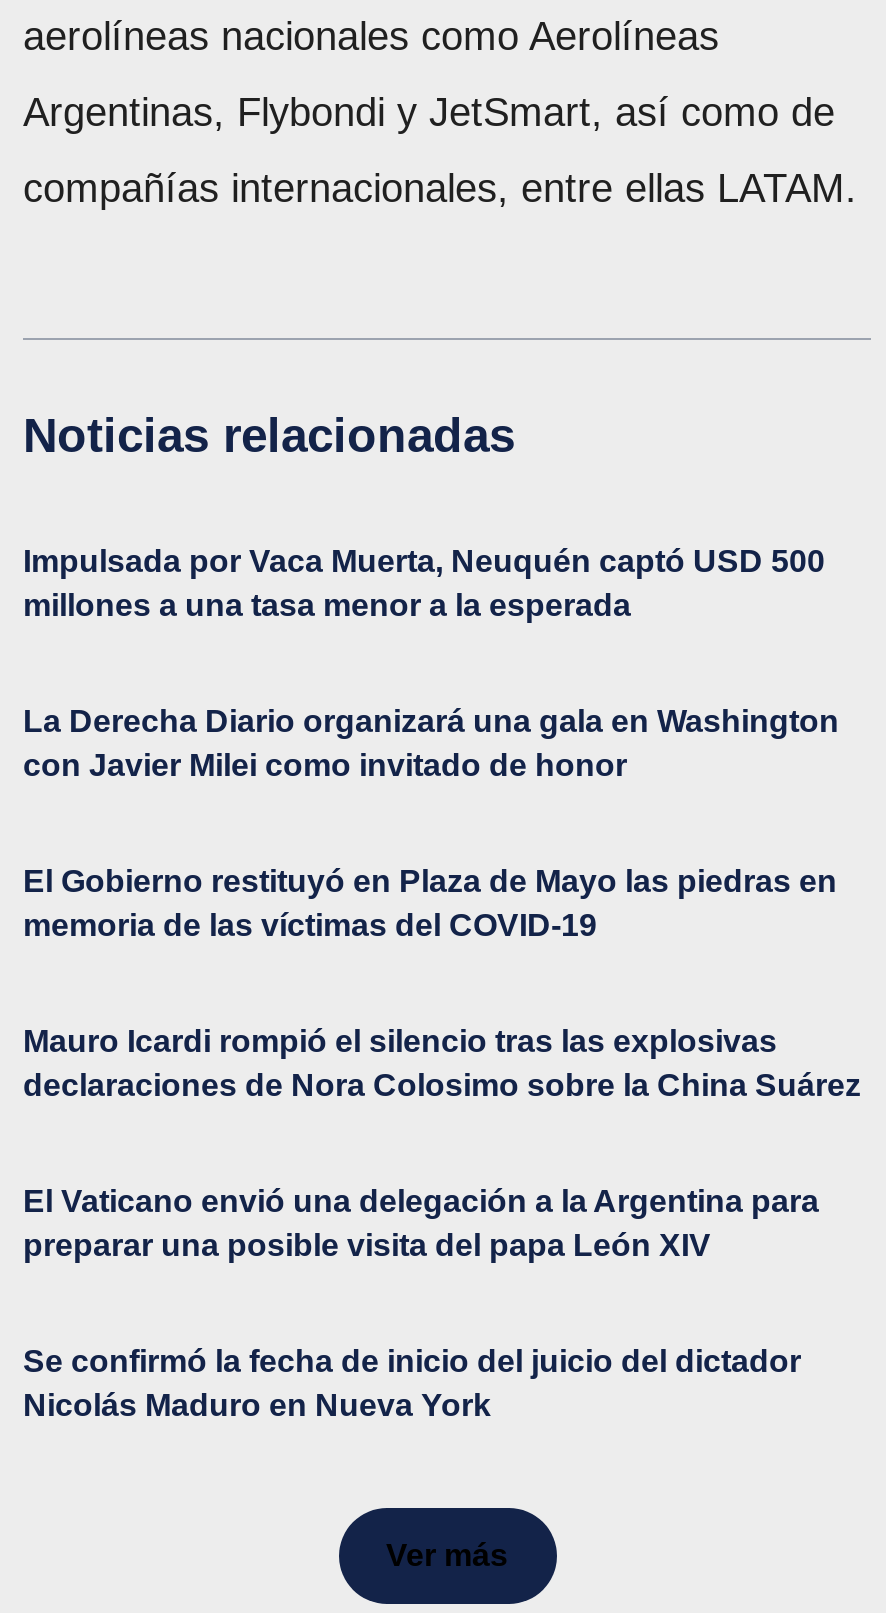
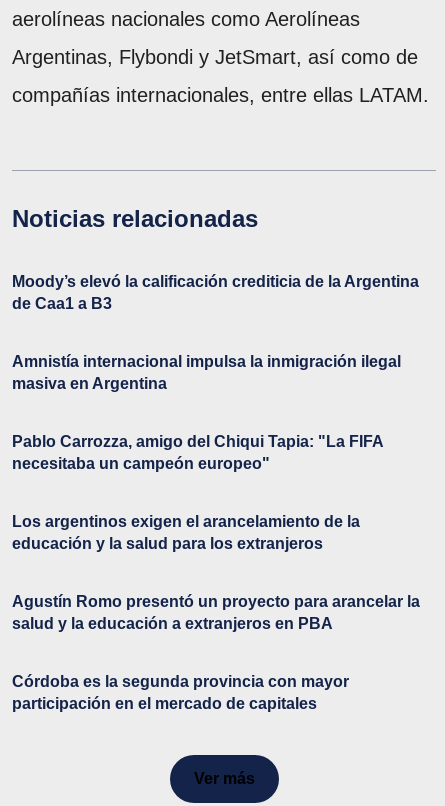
- Impulsada por Vaca Muerta, Neuquén captó USD 500
- millones a una tasa menor a la esperada
+ Moody’s elevó la calificación crediticia de la Argentina
+ de Caa1 a B3

- La Derecha Diario organizará una gala en Washington
- con Javier Milei como invitado de honor
+ Amnistía internacional impulsa la inmigración ilegal
+ masiva en Argentina

- El Gobierno restituyó en Plaza de Mayo las piedras en
- memoria de las víctimas del COVID-19
+ Pablo Carrozza, amigo del Chiqui Tapia: "La FIFA
+ necesitaba un campeón europeo"

- Mauro Icardi rompió el silencio tras las explosivas
- declaraciones de Nora Colosimo sobre la China Suárez
+ Los argentinos exigen el arancelamiento de la
+ educación y la salud para los extranjeros

- El Vaticano envió una delegación a la Argentina para
- preparar una posible visita del papa León XIV
+ Agustín Romo presentó un proyecto para arancelar la
+ salud y la educación a extranjeros en PBA

- Se confirmó la fecha de inicio del juicio del dictador
- Nicolás Maduro en Nueva York
+ Córdoba es la segunda provincia con mayor
+ participación en el mercado de capitales
